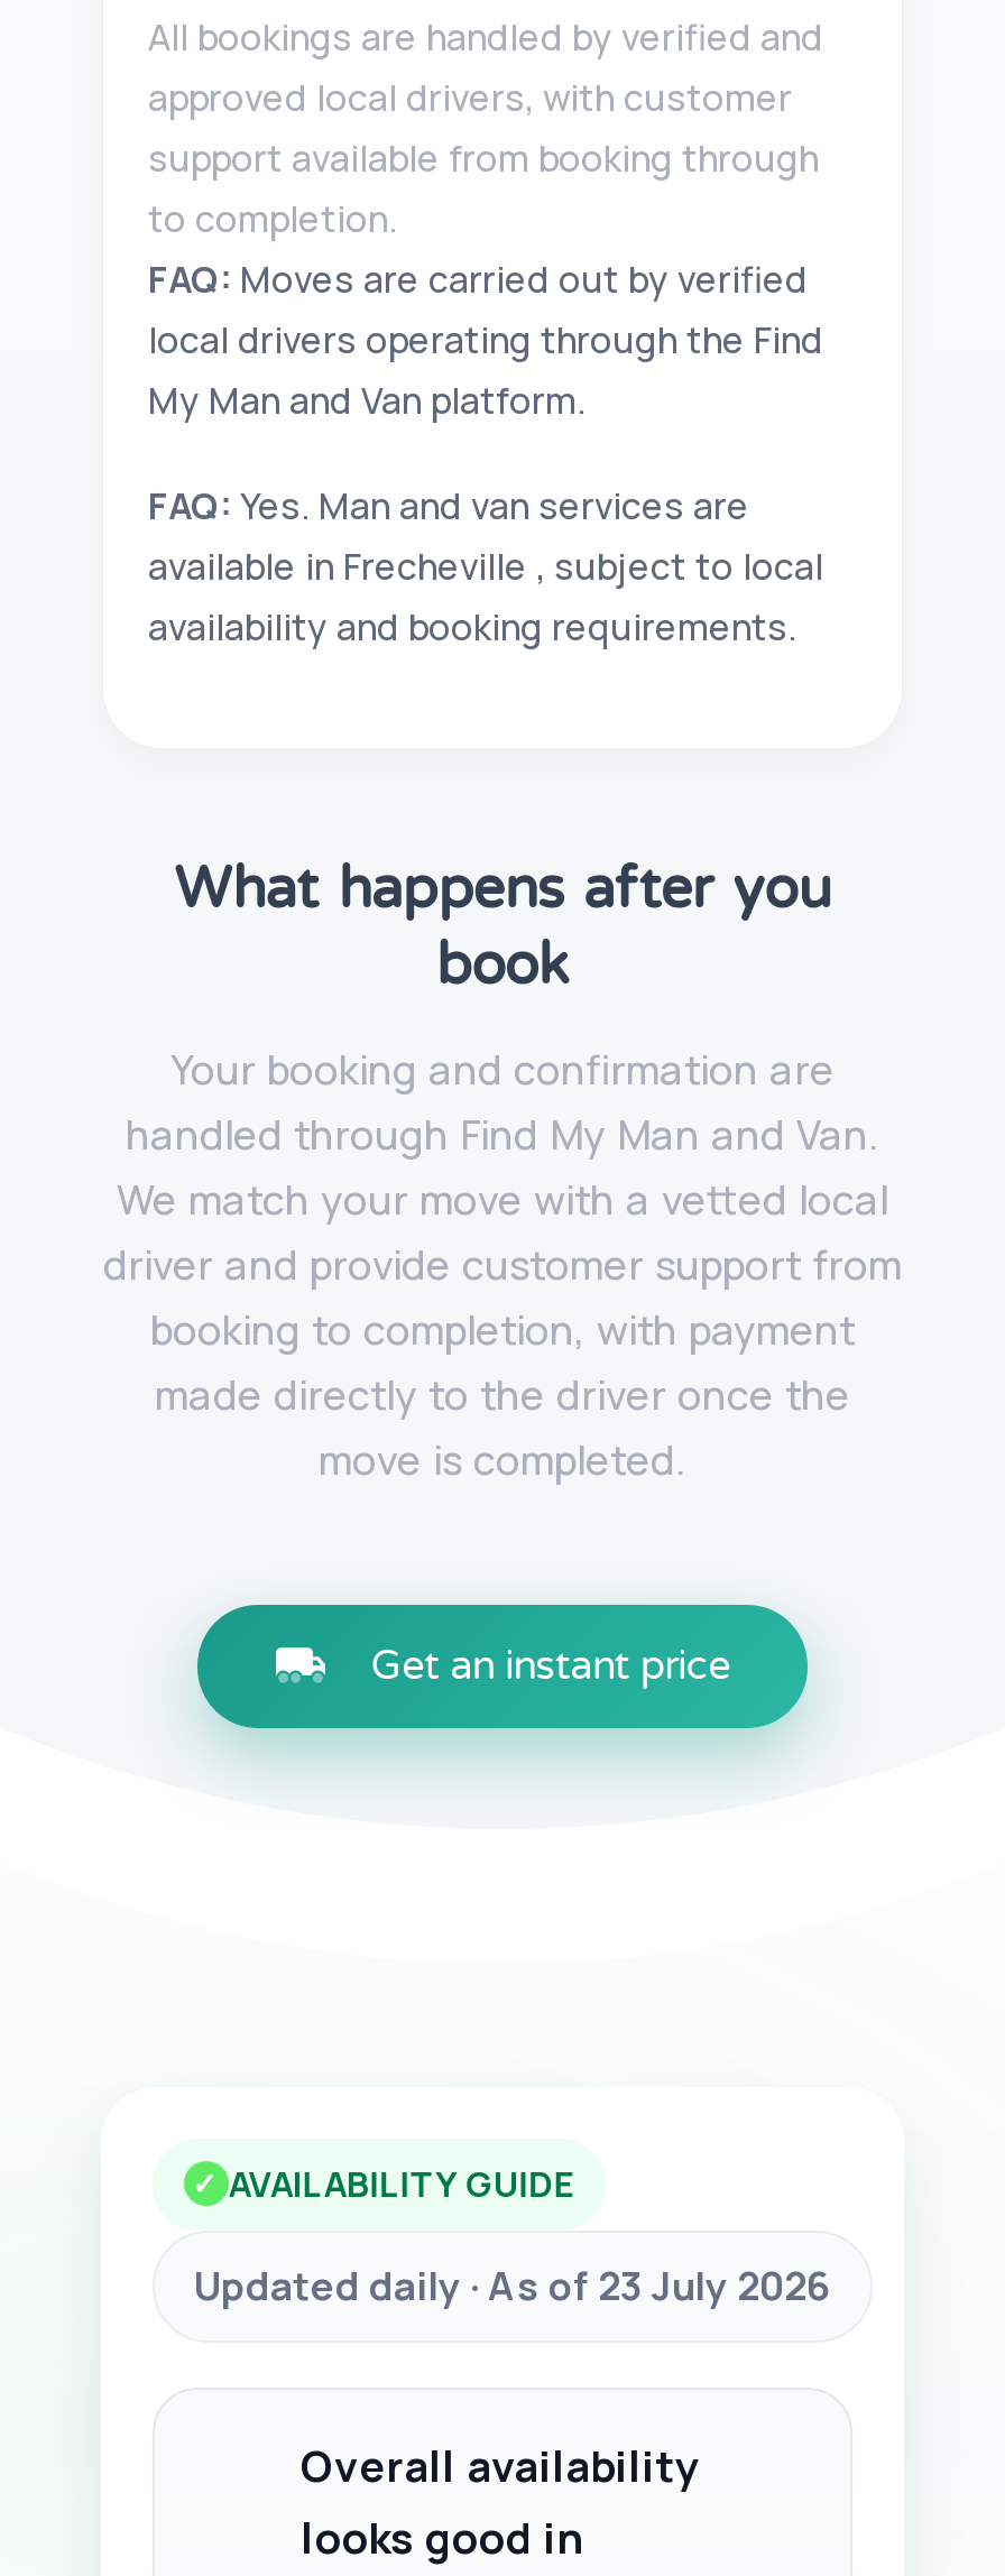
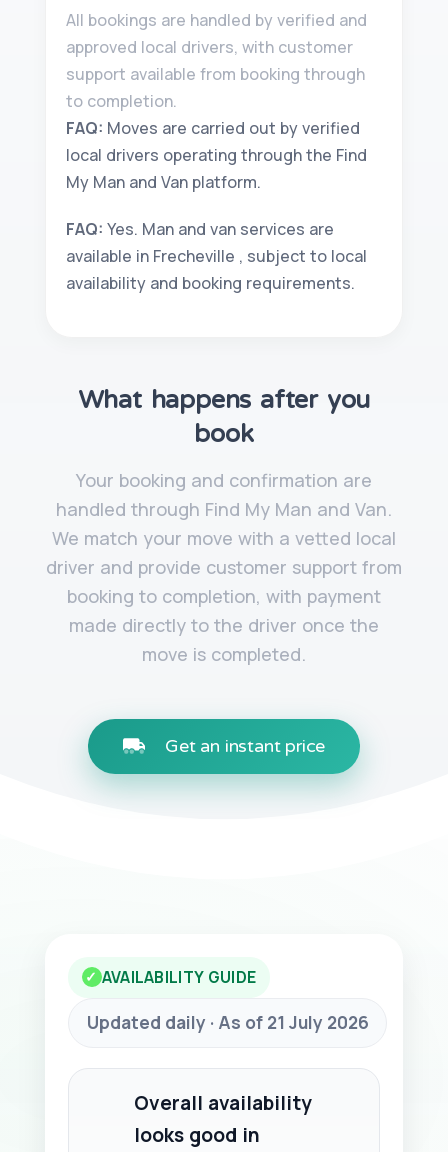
- Updated daily · As of 23 July 2026
+ Updated daily · As of 21 July 2026
